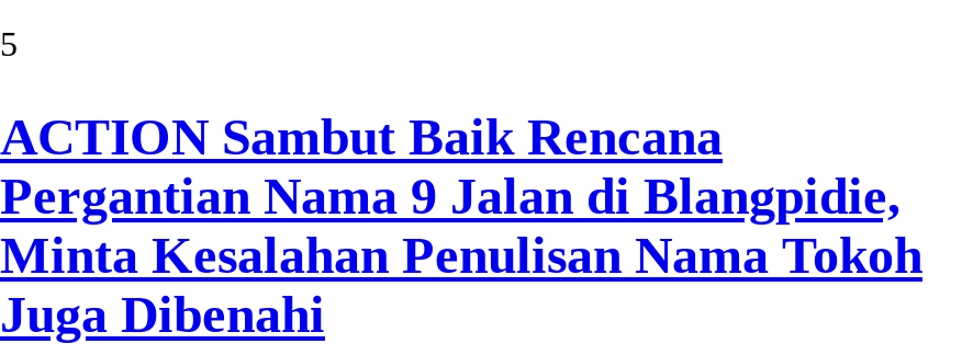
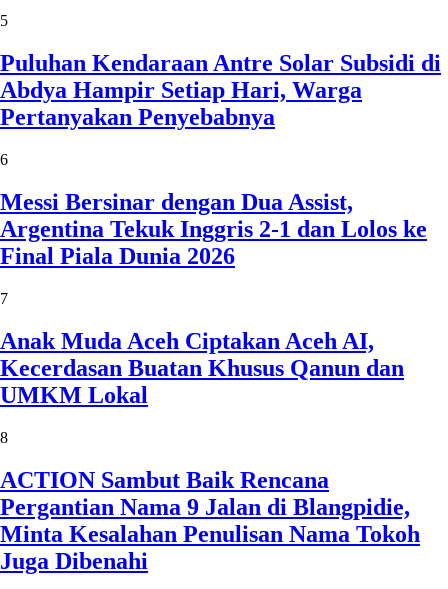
+ Puluhan Kendaraan Antre Solar Subsidi di
+ Abdya Hampir Setiap Hari, Warga
+ Pertanyakan Penyebabnya
+ 6
+ Messi Bersinar dengan Dua Assist,
+ Argentina Tekuk Inggris 2-1 dan Lolos ke
+ Final Piala Dunia 2026
+ 7
+ Anak Muda Aceh Ciptakan Aceh AI,
+ Kecerdasan Buatan Khusus Qanun dan
+ UMKM Lokal
+ 8
